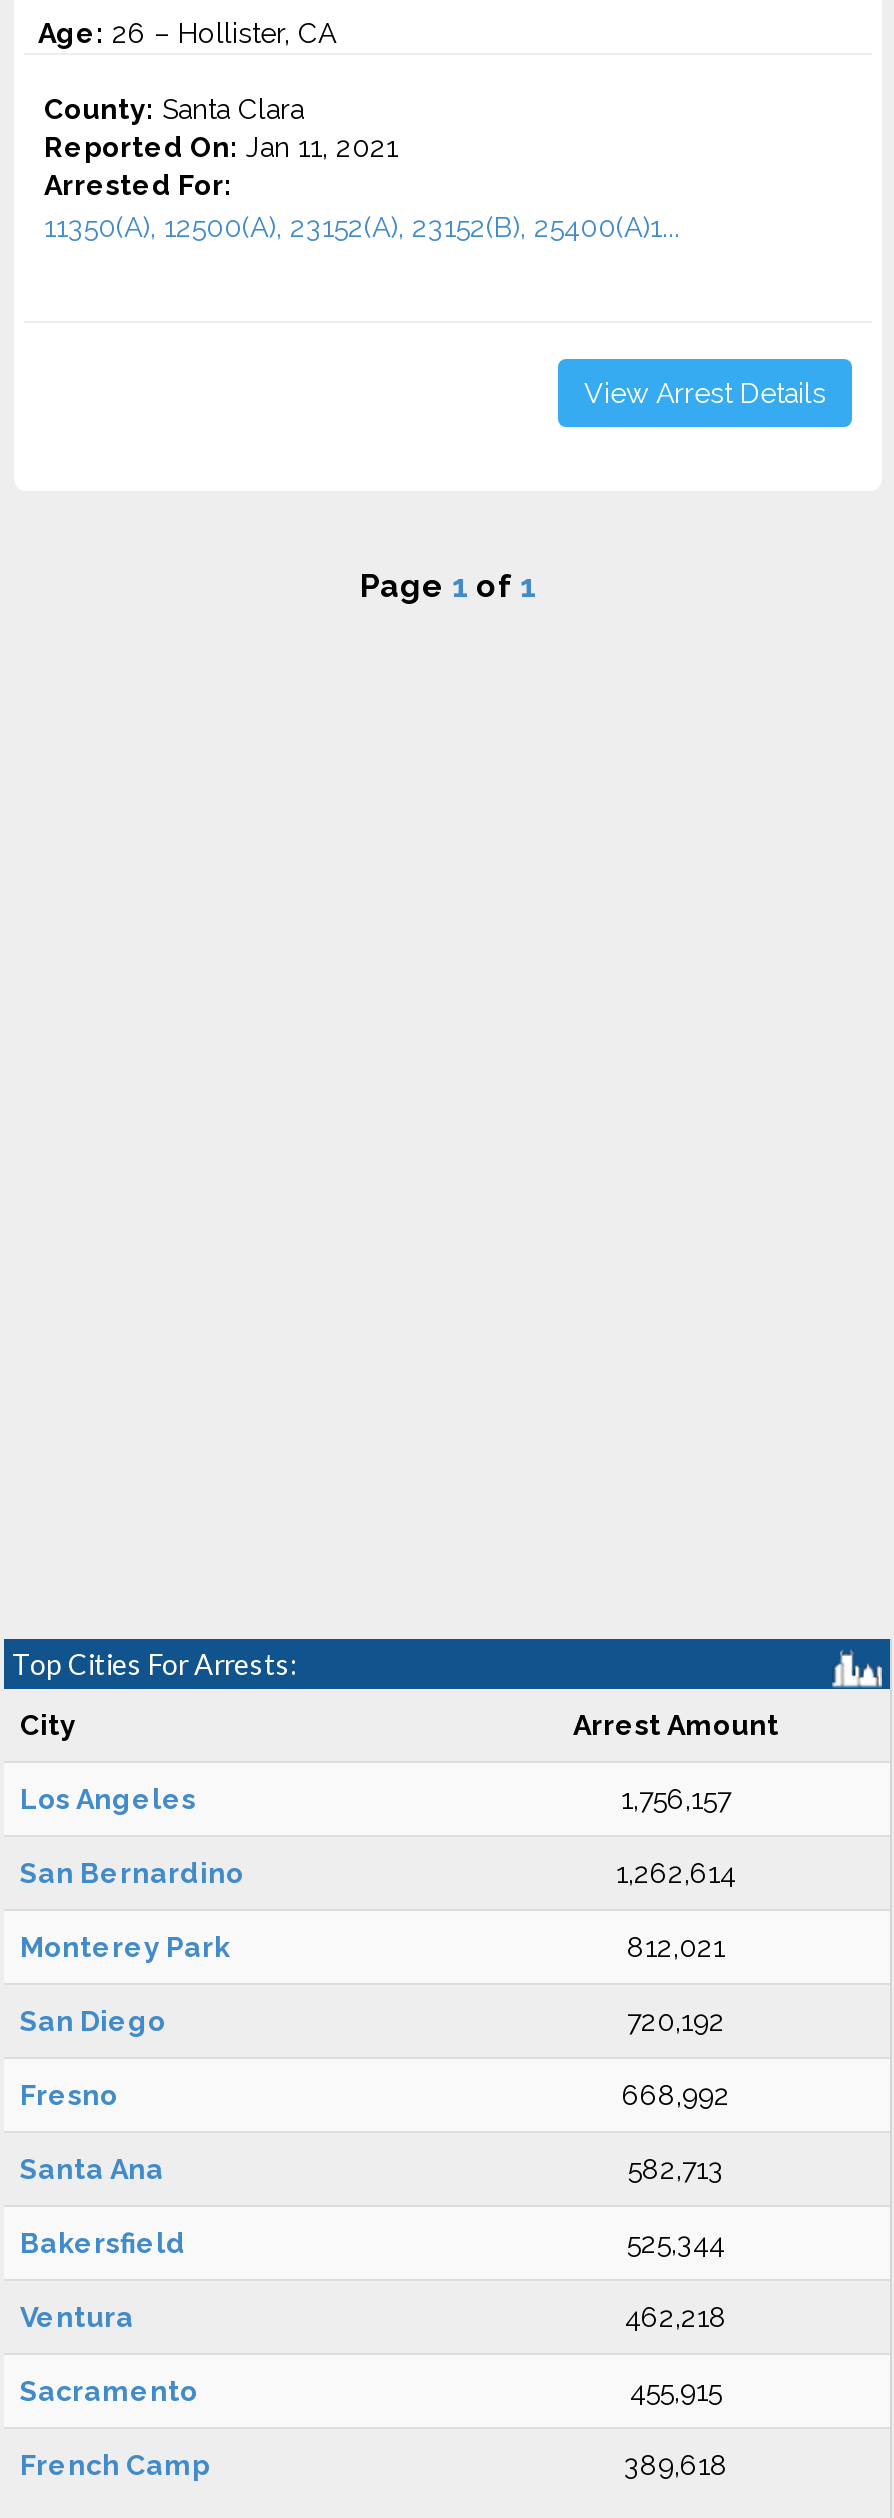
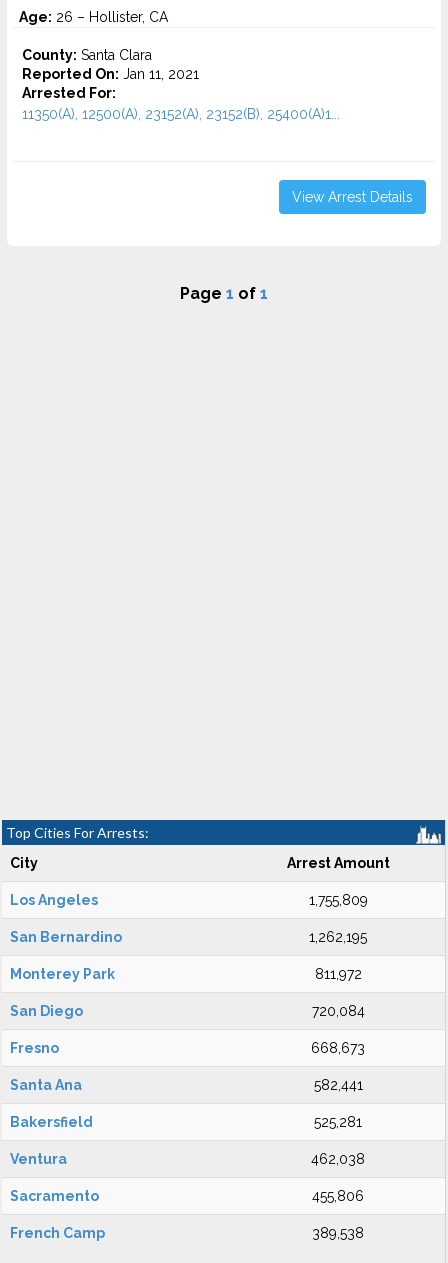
- 1,756,157
+ 1,755,809

- 1,262,614
+ 1,262,195

- 812,021
+ 811,972

- 720,192
+ 720,084

- 668,992
+ 668,673

- 582,713
+ 582,441

- 525,344
+ 525,281

- 462,218
+ 462,038

- 455,915
+ 455,806

- 389,618
+ 389,538
